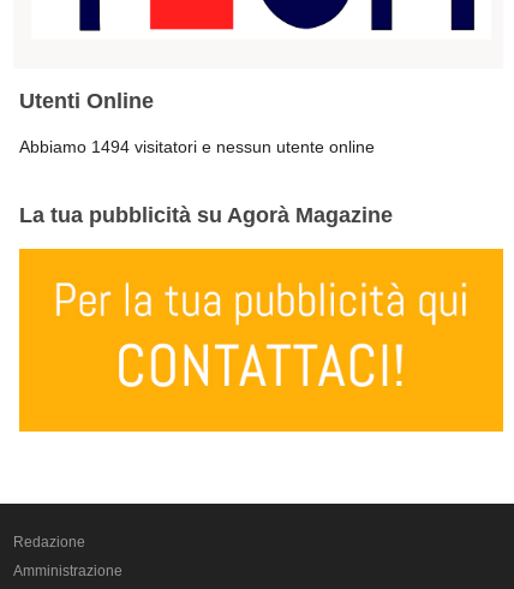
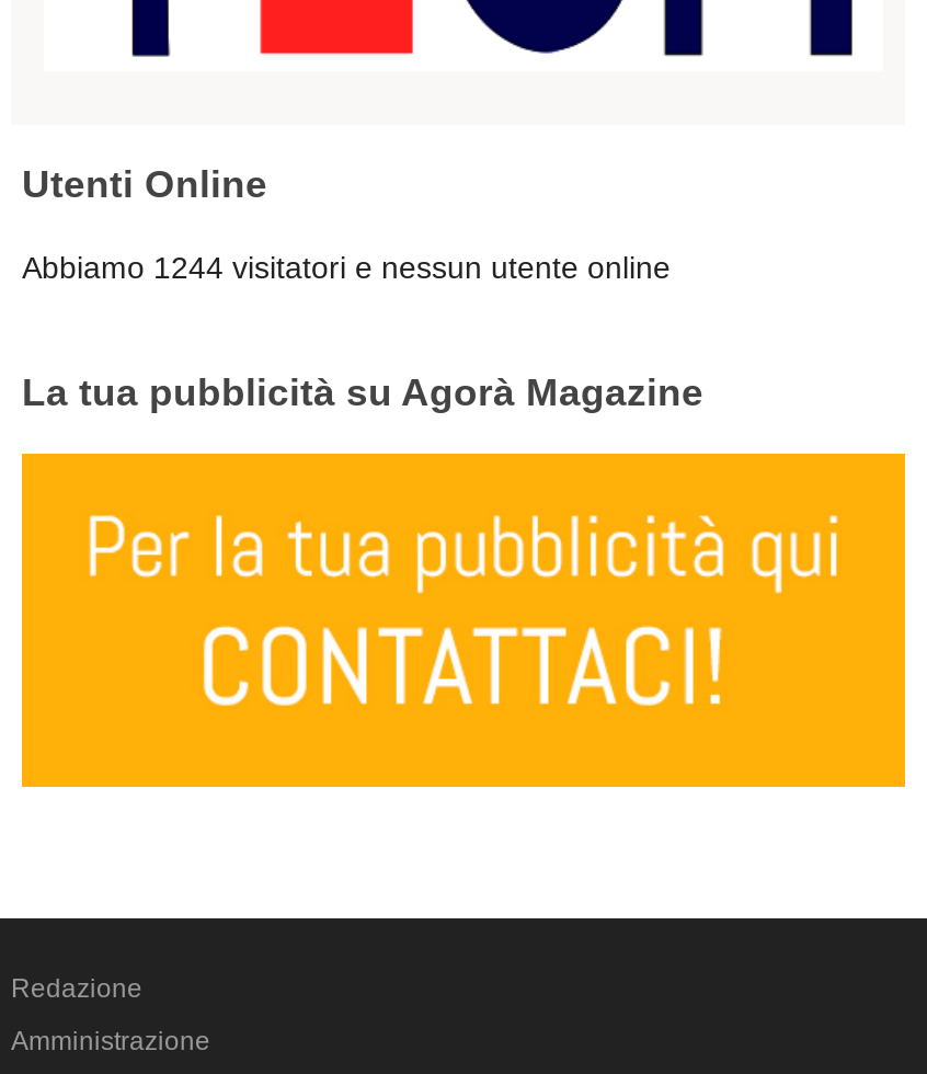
- Abbiamo 1494 visitatori e nessun utente online
+ Abbiamo 1244 visitatori e nessun utente online
